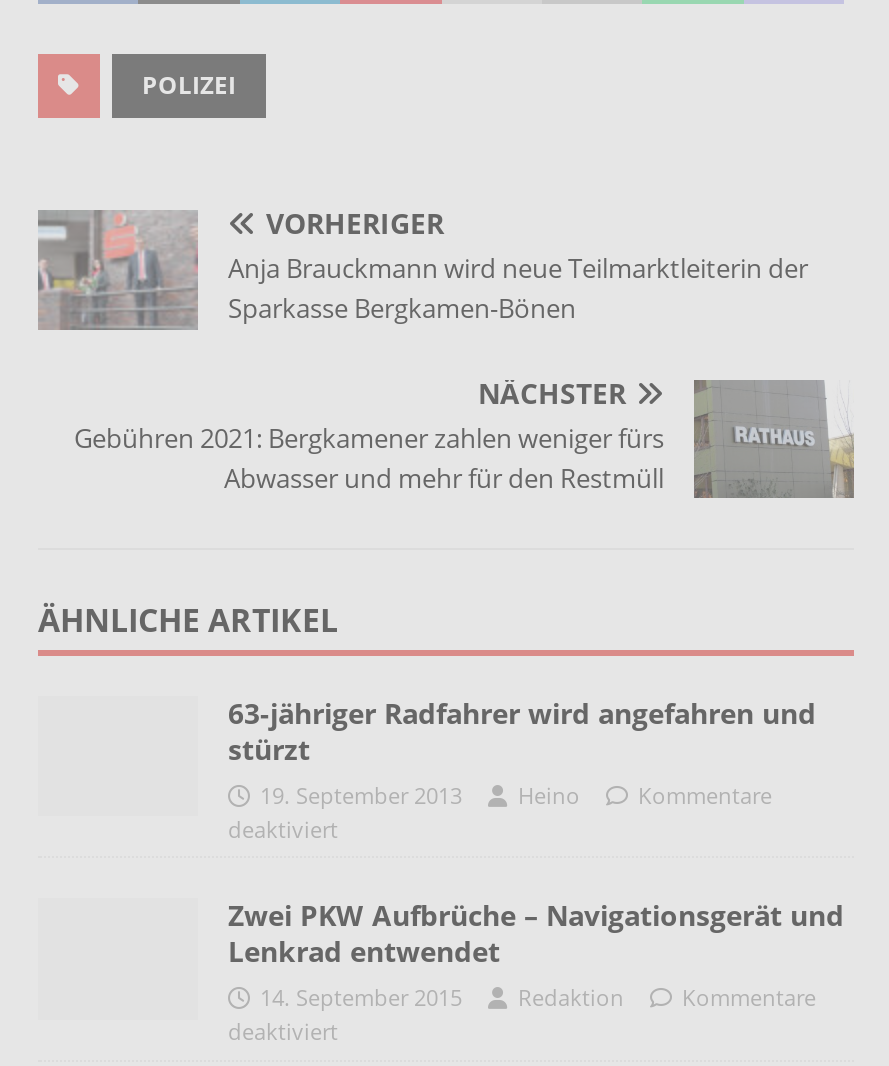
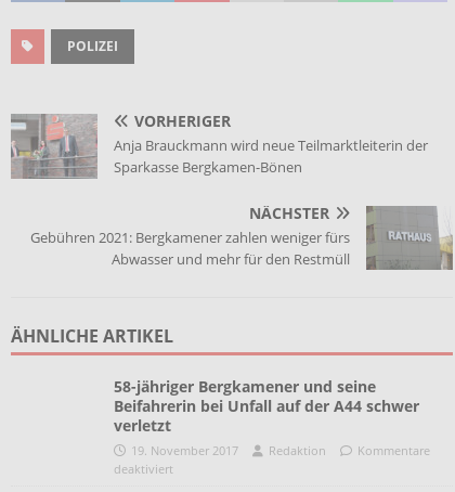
- 63-jähriger Radfahrer wird angefahren und
- stürzt
- 19. September 2013
- Heino
- Kommentare
- deaktiviert
- Zwei PKW Aufbrüche – Navigationsgerät und
- Lenkrad entwendet
- 14. September 2015
+ 58-jähriger Bergkamener und seine
+ Beifahrerin bei Unfall auf der A44 schwer
+ verletzt
+ 19. November 2017
